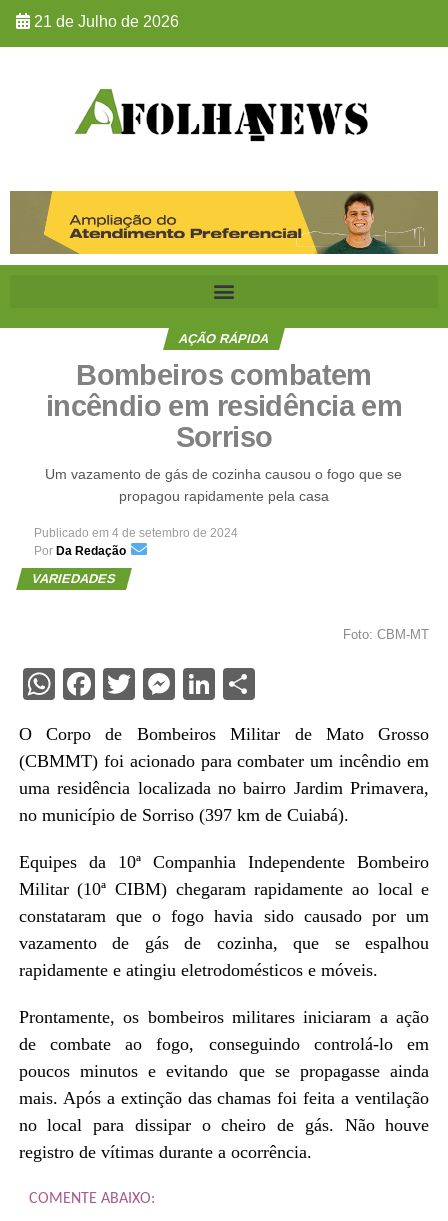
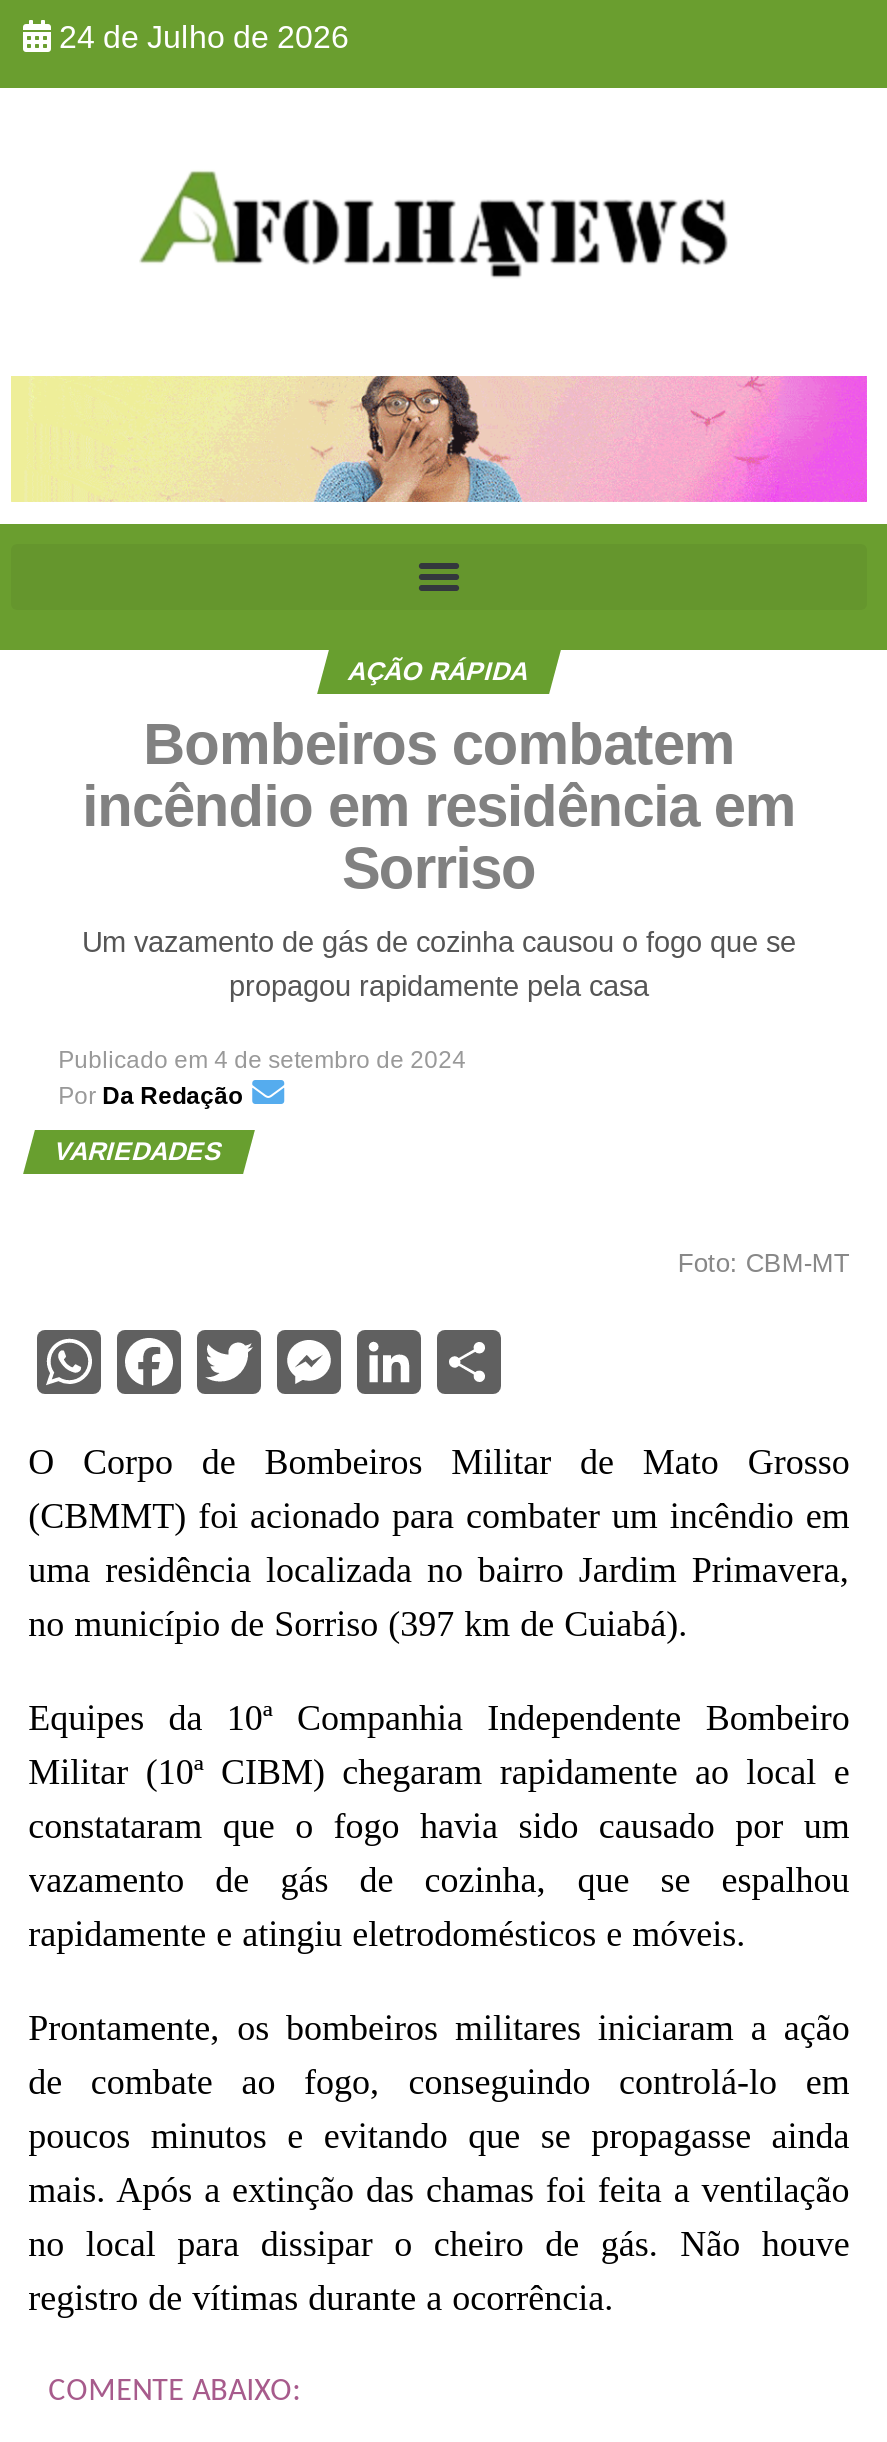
- 21 de Julho de 2026
+ 24 de Julho de 2026

- [image]
+ [image]
